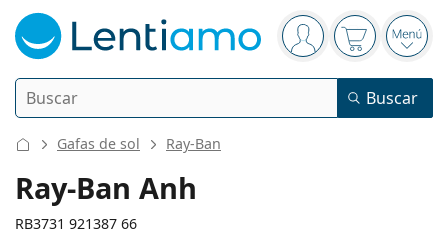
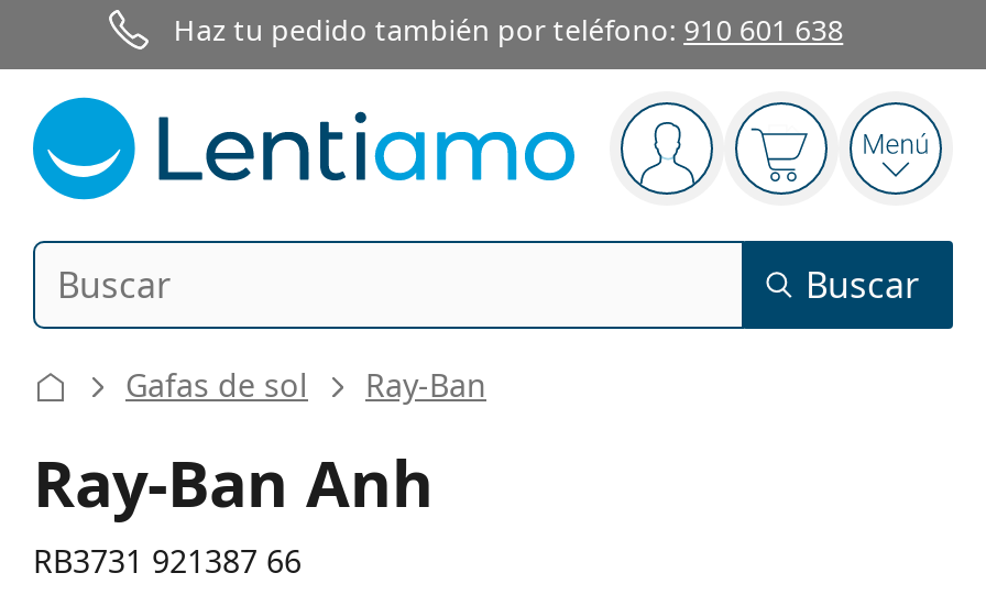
+ Haz tu pedido también por teléfono: 910 601 638
